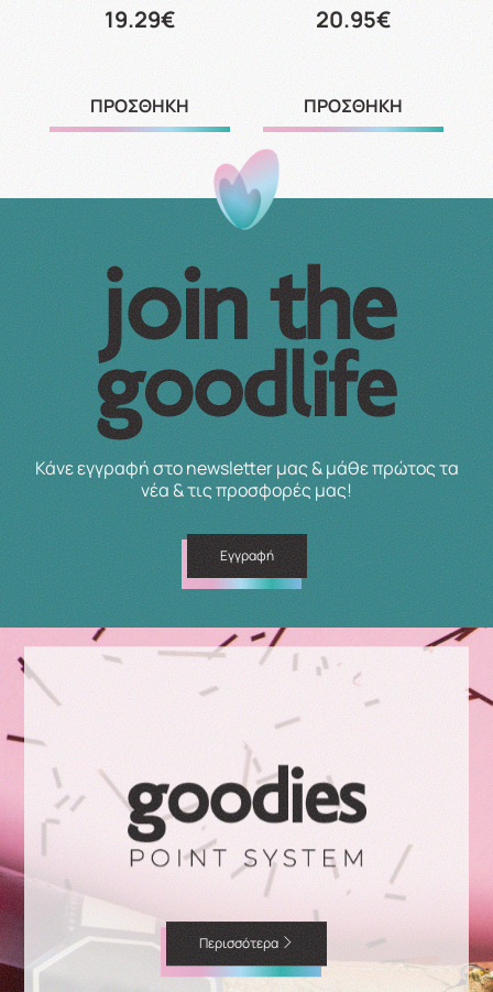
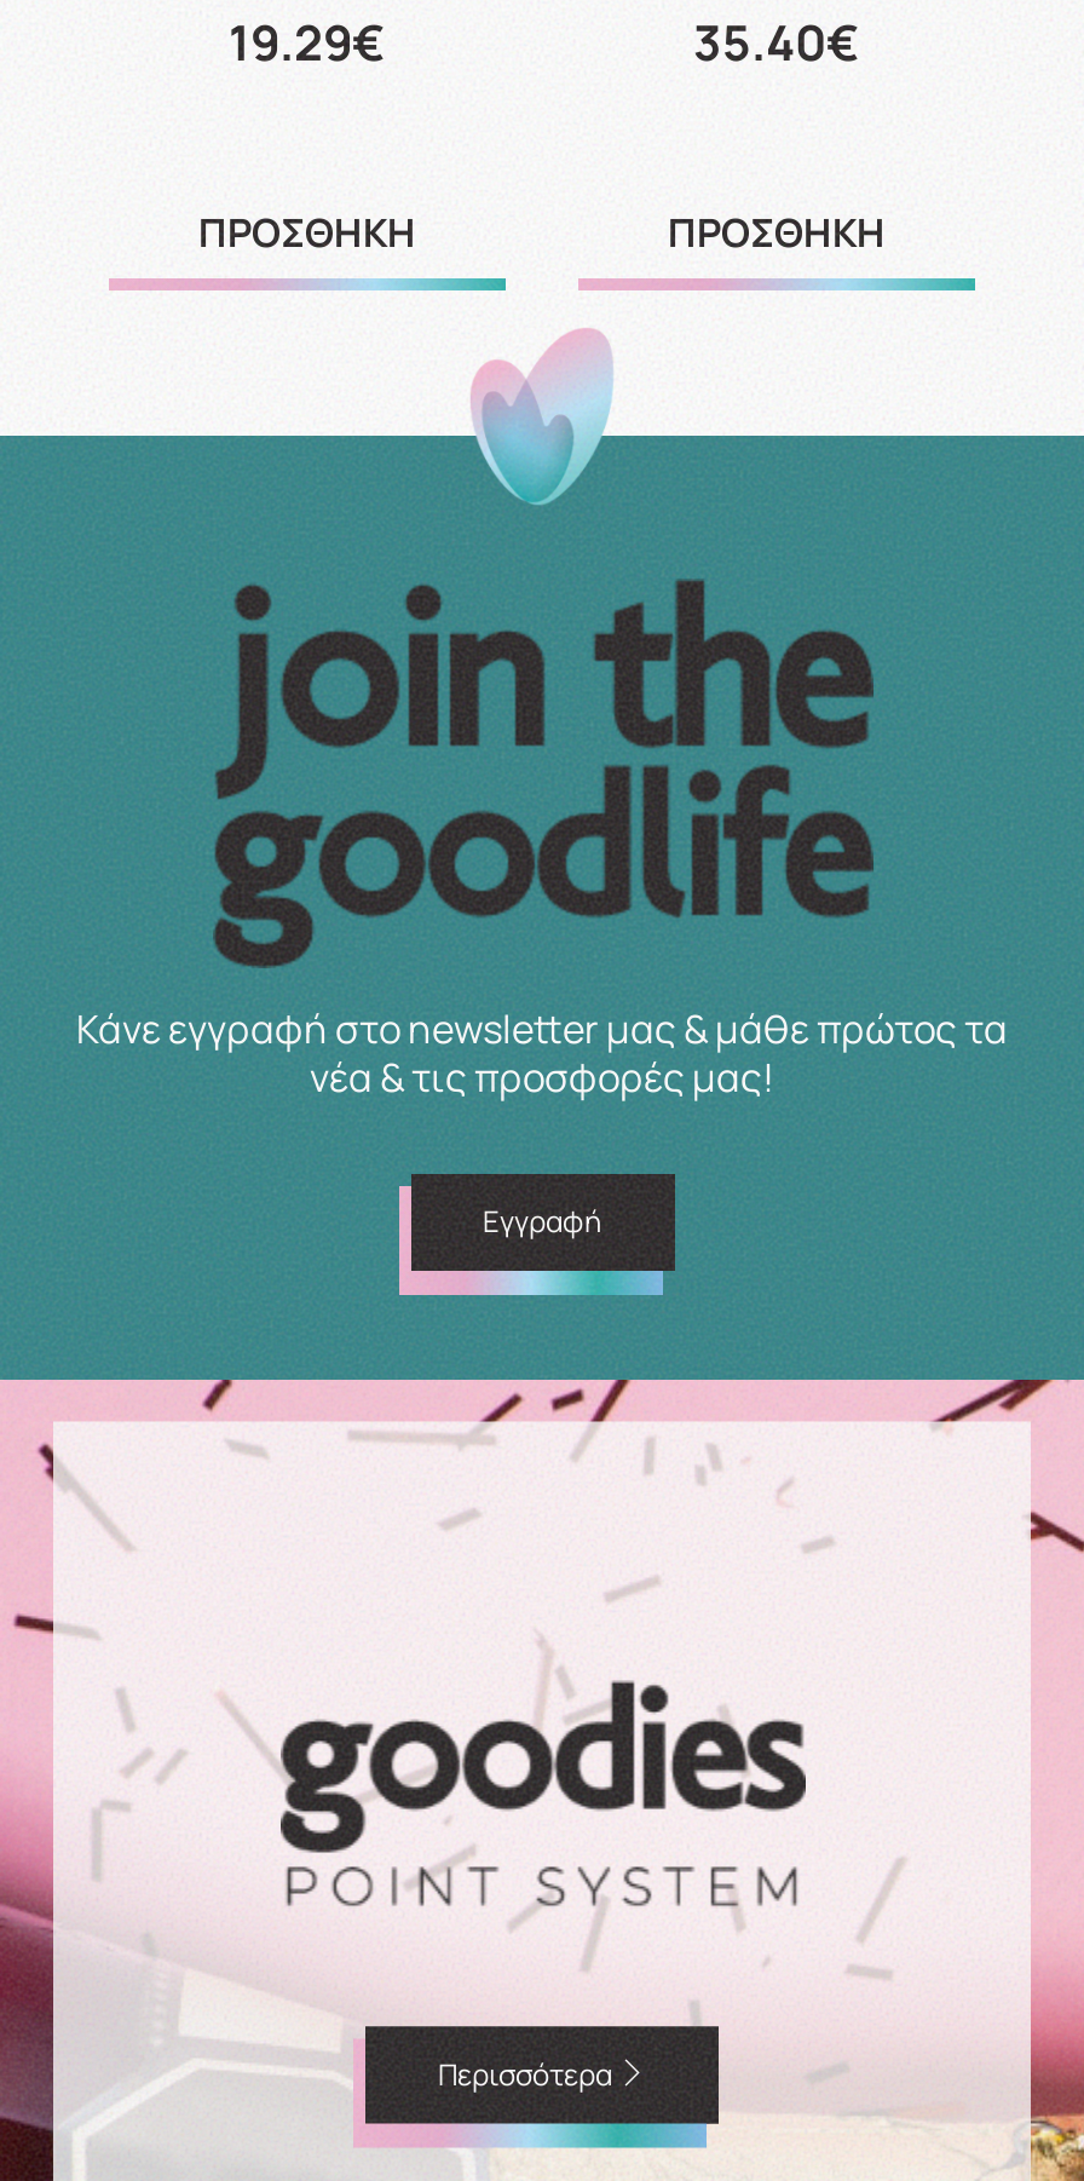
- 20.95€
+ 35.40€
